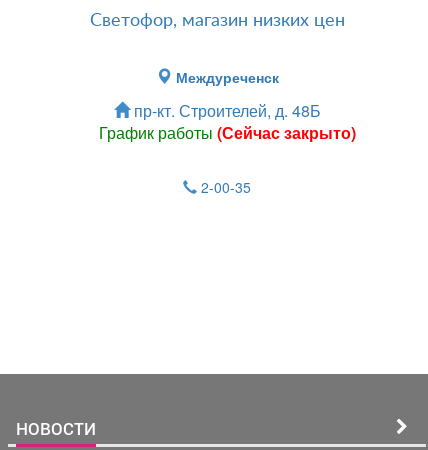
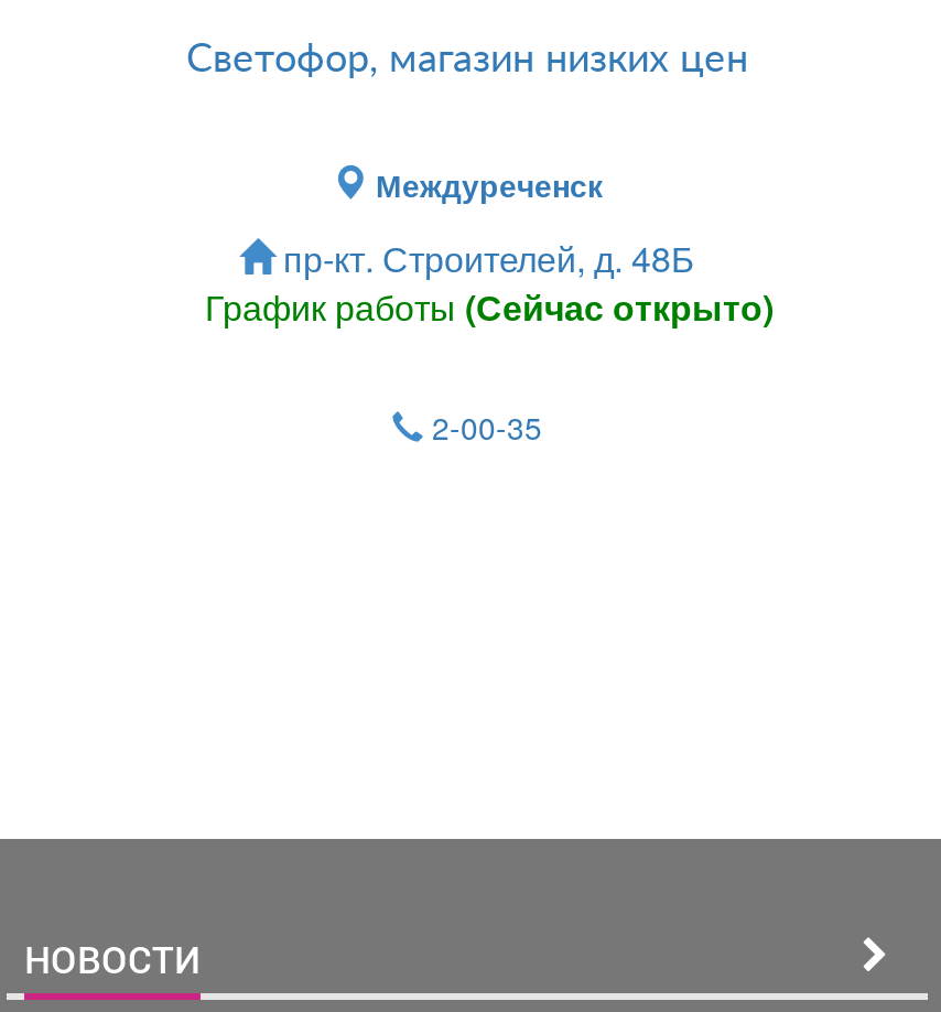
- График работы (Сейчас закрыто)
+ График работы (Сейчас открыто)
